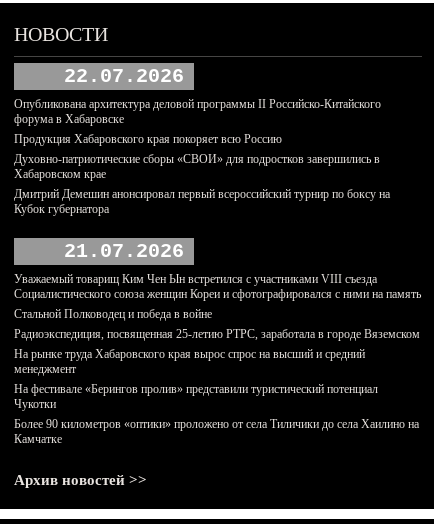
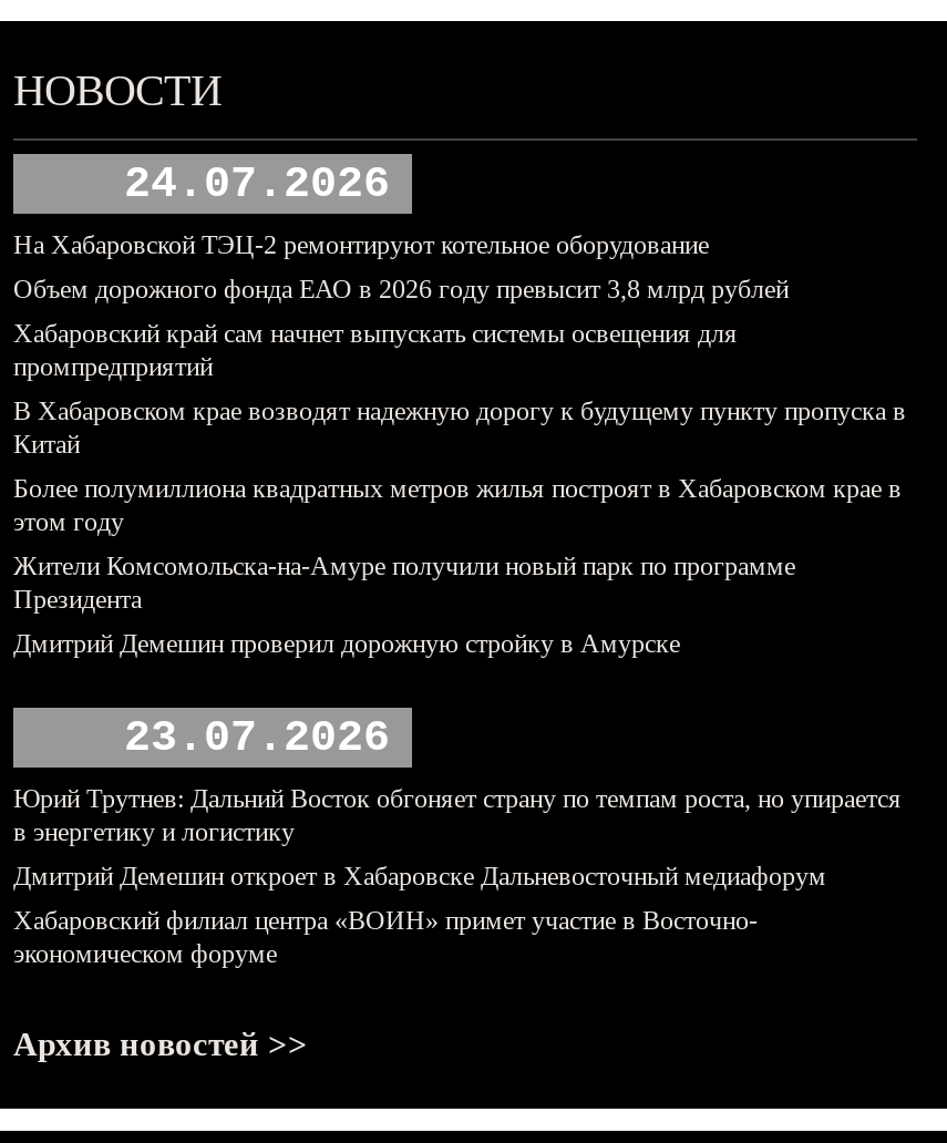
- 22.07.2026
- Опубликована архитектура деловой программы II Российско-Китайского
- форума в Хабаровске
- Продукция Хабаровского края покоряет всю Россию
- Духовно-патриотические сборы «СВОИ» для подростков завершились в
- Хабаровском крае
- Дмитрий Демешин анонсировал первый всероссийский турнир по боксу на
- Кубок губернатора
+ 24.07.2026
+ На Хабаровской ТЭЦ-2 ремонтируют котельное оборудование
+ Объем дорожного фонда ЕАО в 2026 году превысит 3,8 млрд рублей
+ Хабаровский край сам начнет выпускать системы освещения для
+ промпредприятий
+ В Хабаровском крае возводят надежную дорогу к будущему пункту пропуска в
+ Китай
+ Более полумиллиона квадратных метров жилья построят в Хабаровском крае в
+ этом году
+ Жители Комсомольска-на-Амуре получили новый парк по программе
+ Президента
+ Дмитрий Демешин проверил дорожную стройку в Амурске

- 21.07.2026
- Уважаемый товарищ Ким Чен Ын встретился с участниками VIII съезда
- Социалистического союза женщин Кореи и сфотографировался с ними на память
- Стальной Полководец и победа в войне
- Радиоэкспедиция, посвященная 25-летию РТРС, заработала в городе Вяземском
- На рынке труда Хабаровского края вырос спрос на высший и средний
- менеджмент
- На фестивале «Берингов пролив» представили туристический потенциал
- Чукотки
- Более 90 километров «оптики» проложено от села Тиличики до села Хаилино на
- Камчатке
+ 23.07.2026
+ Юрий Трутнев: Дальний Восток обгоняет страну по темпам роста, но упирается
+ в энергетику и логистику
+ Дмитрий Демешин откроет в Хабаровске Дальневосточный медиафорум
+ Хабаровский филиал центра «ВОИН» примет участие в Восточно-
+ экономическом форуме
